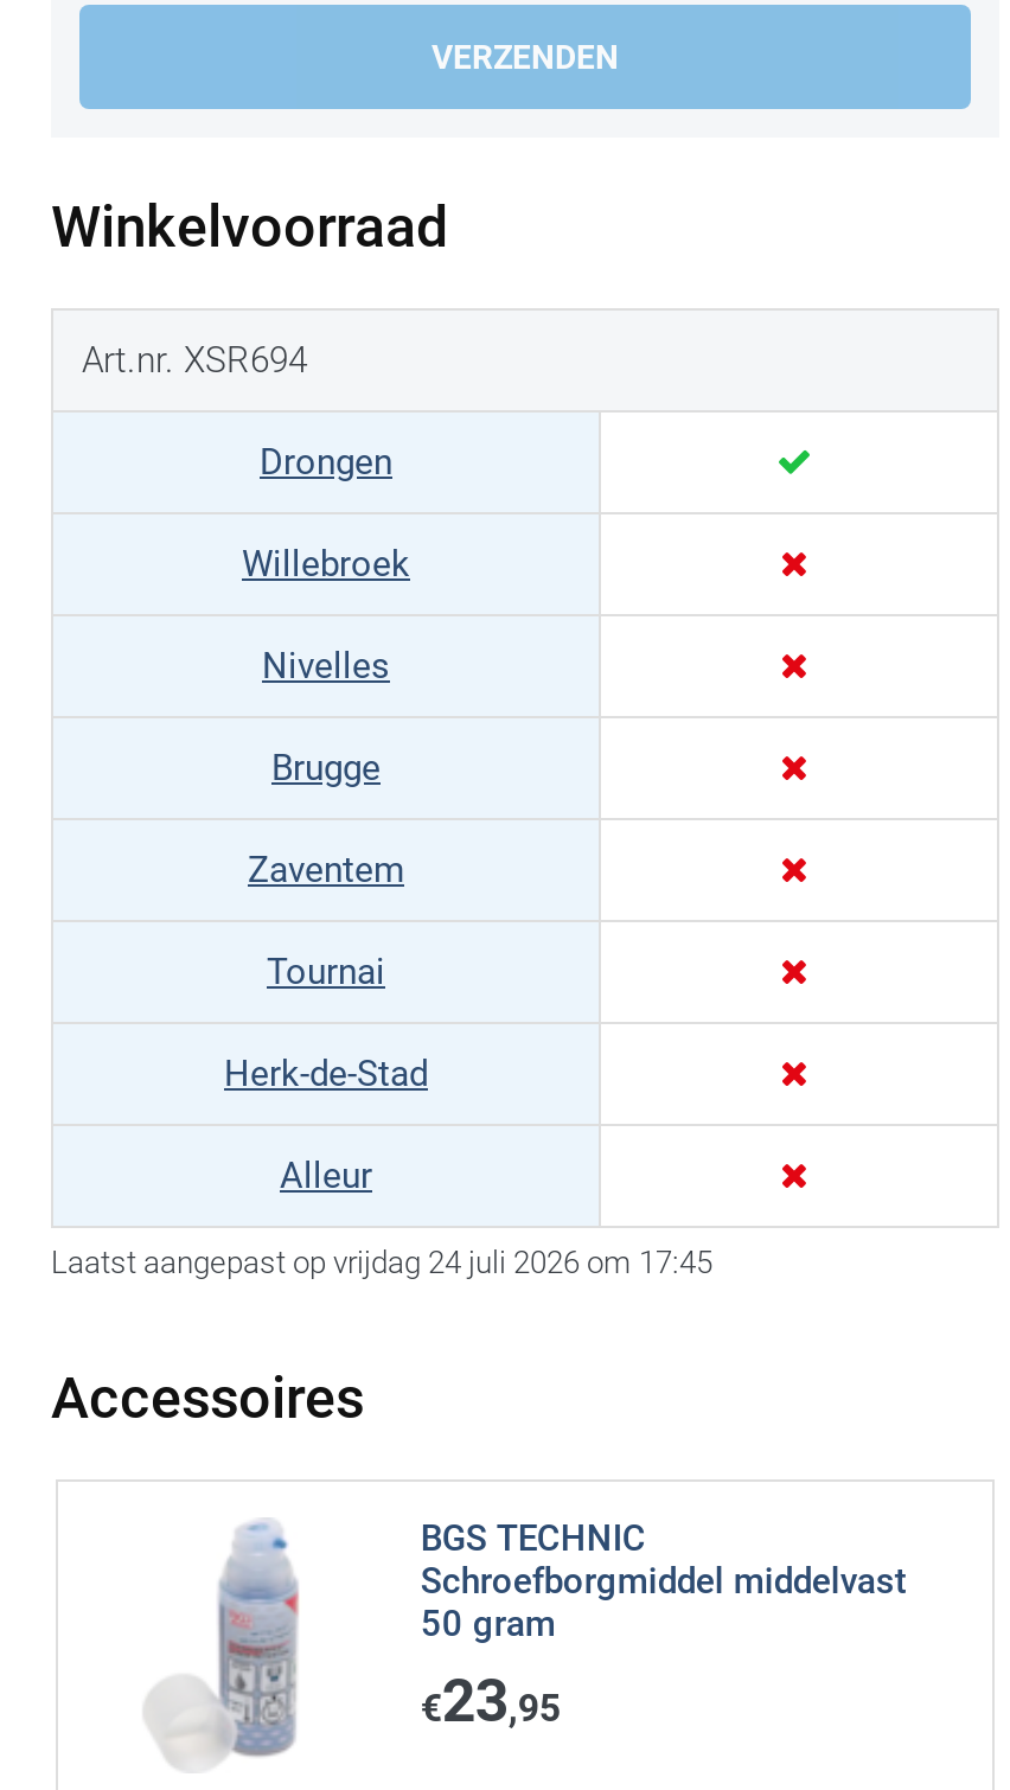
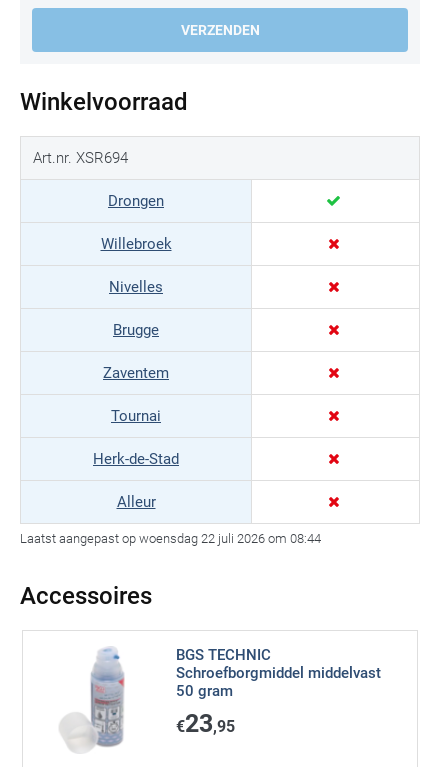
- Laatst aangepast op vrijdag 24 juli 2026 om 17:45
+ Laatst aangepast op woensdag 22 juli 2026 om 08:44
